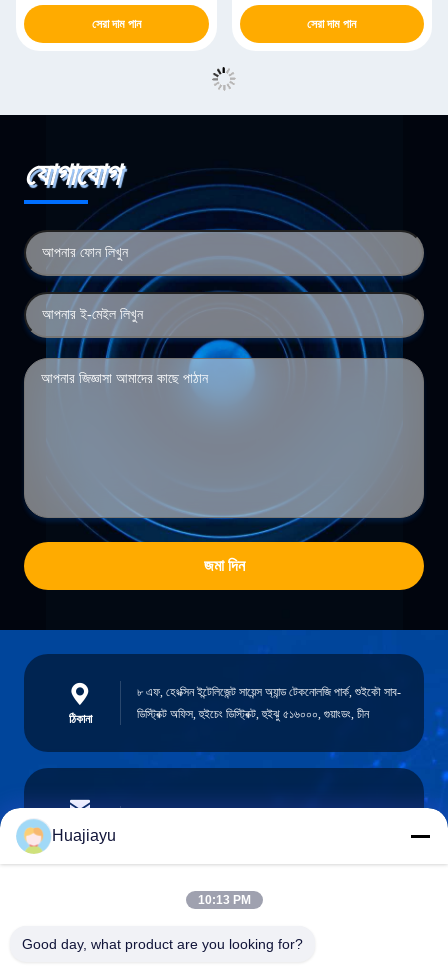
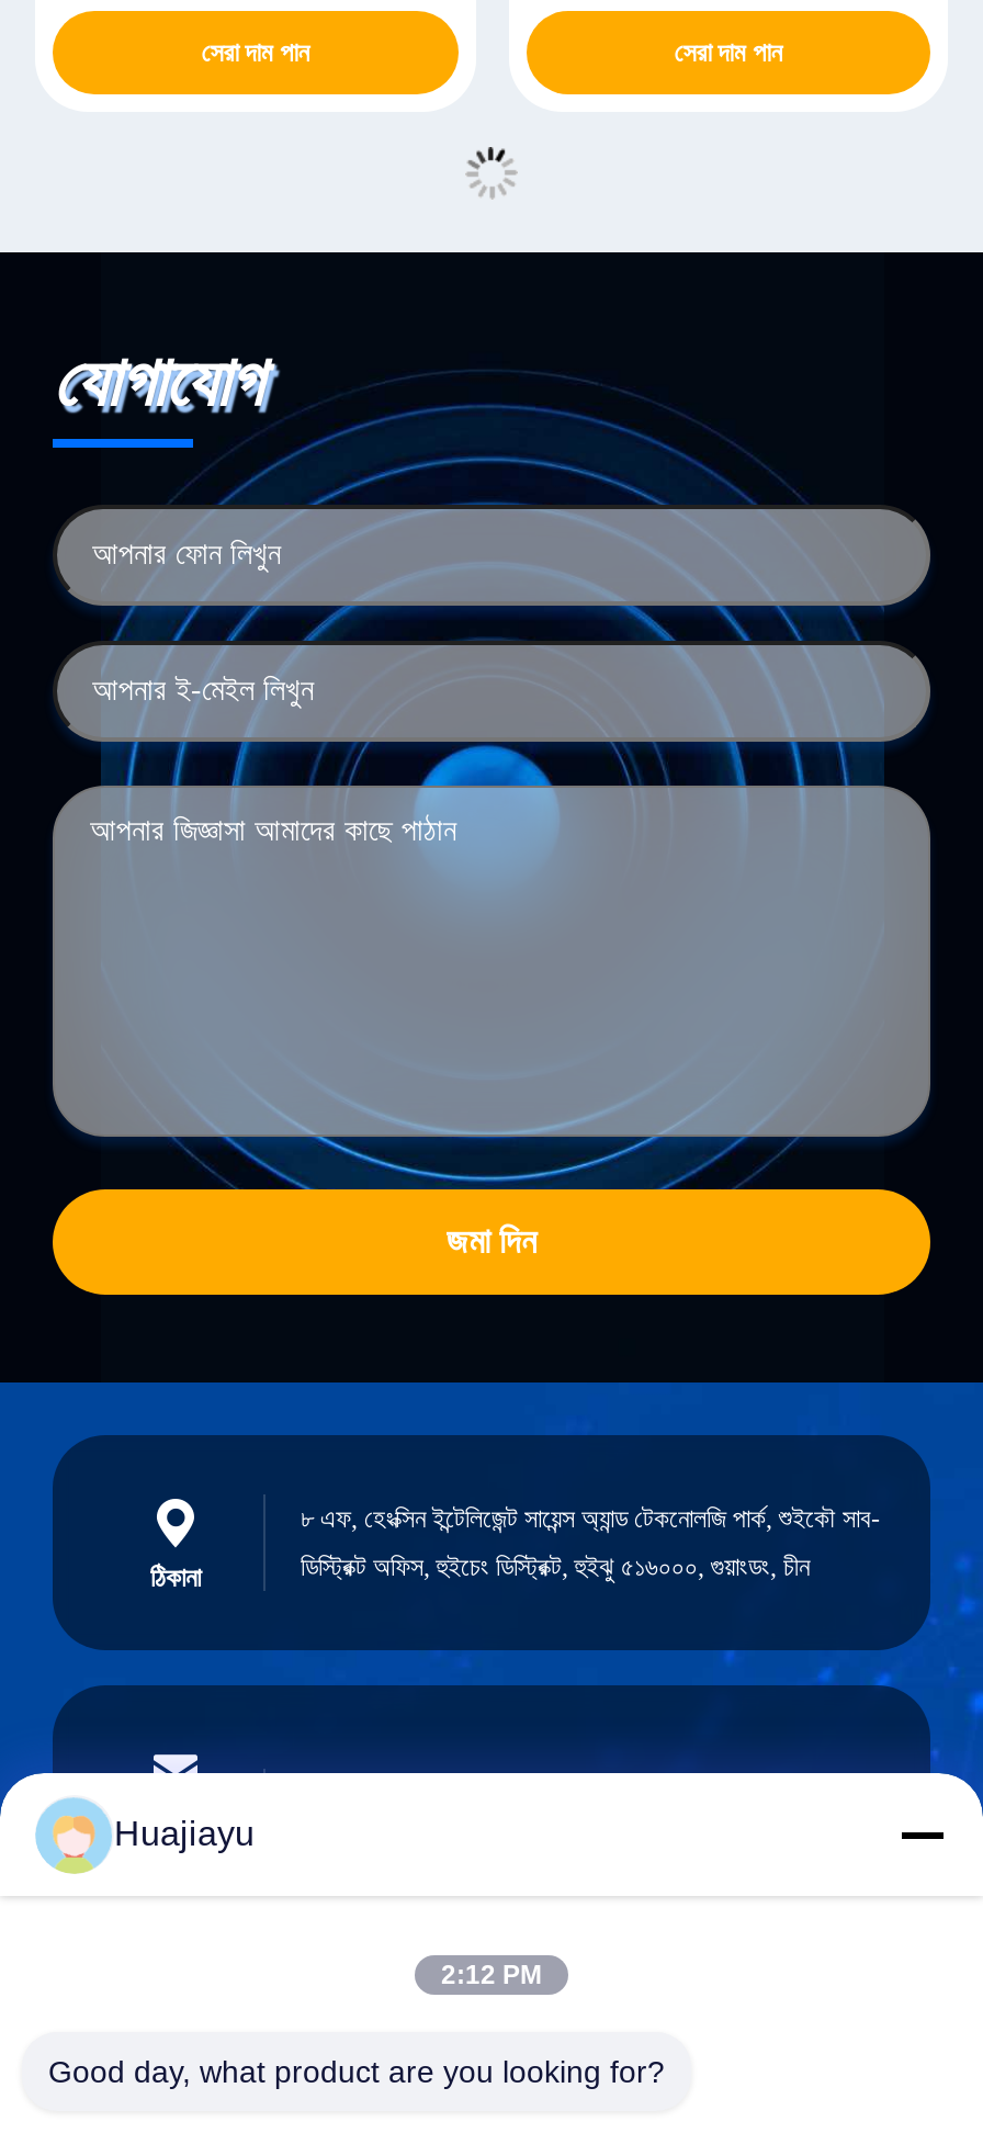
- 10:13 PM
+ 2:12 PM
